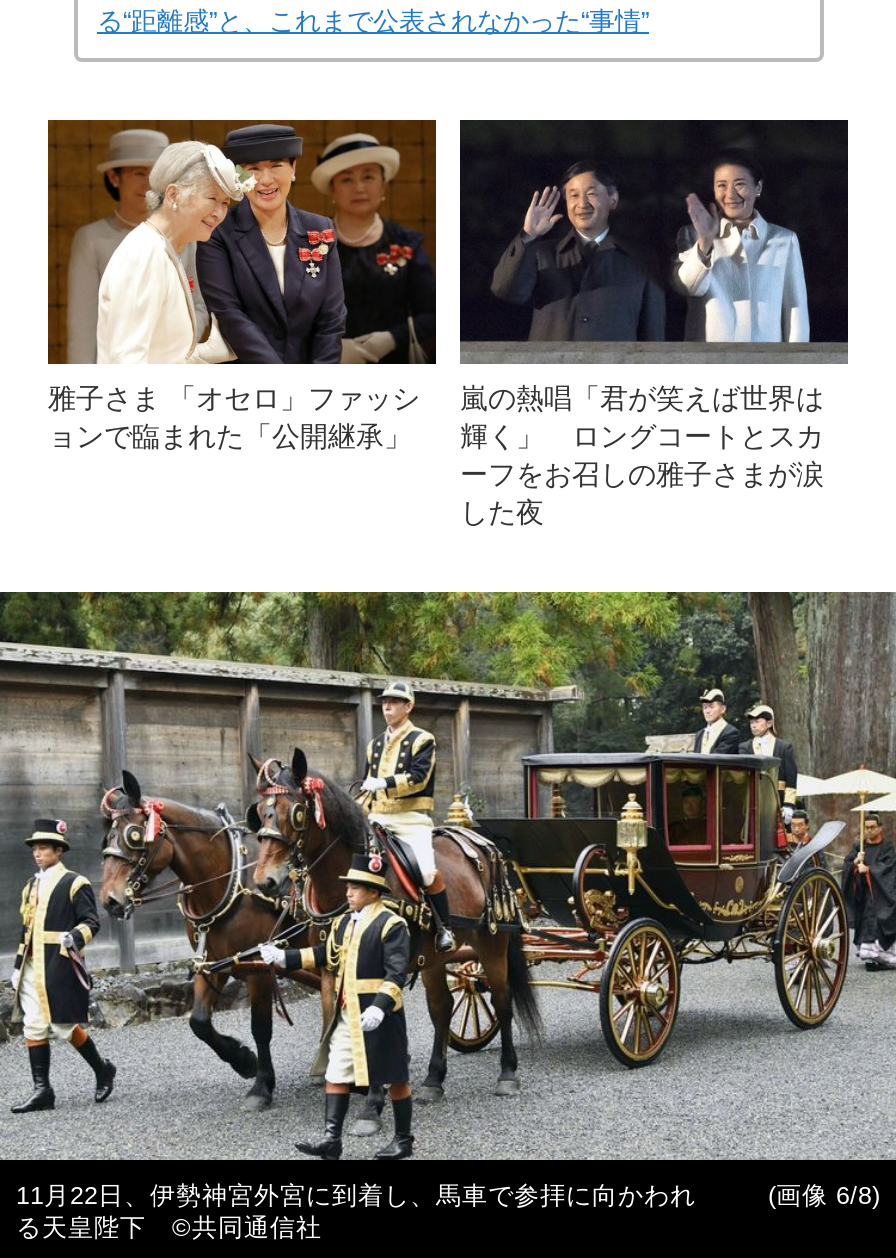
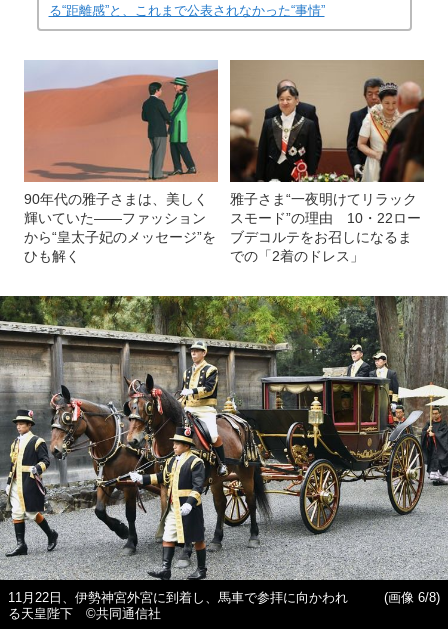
- [image]
- 雅子さま 「オセロ」ファッシ
- ョンで臨まれた「公開継承」
+ [image]
+ 90年代の雅子さまは、美しく
+ 輝いていた――ファッション
+ から“皇太子妃のメッセージ”を
+ ひも解く

- [image]
- 嵐の熱唱「君が笑えば世界は
- 輝く」 ロングコートとスカ
- ーフをお召しの雅子さまが涙
- した夜
+ [image]
+ 雅子さま“一夜明けてリラック
+ スモード”の理由 10・22ロー
+ ブデコルテをお召しになるま
+ での「2着のドレス」
